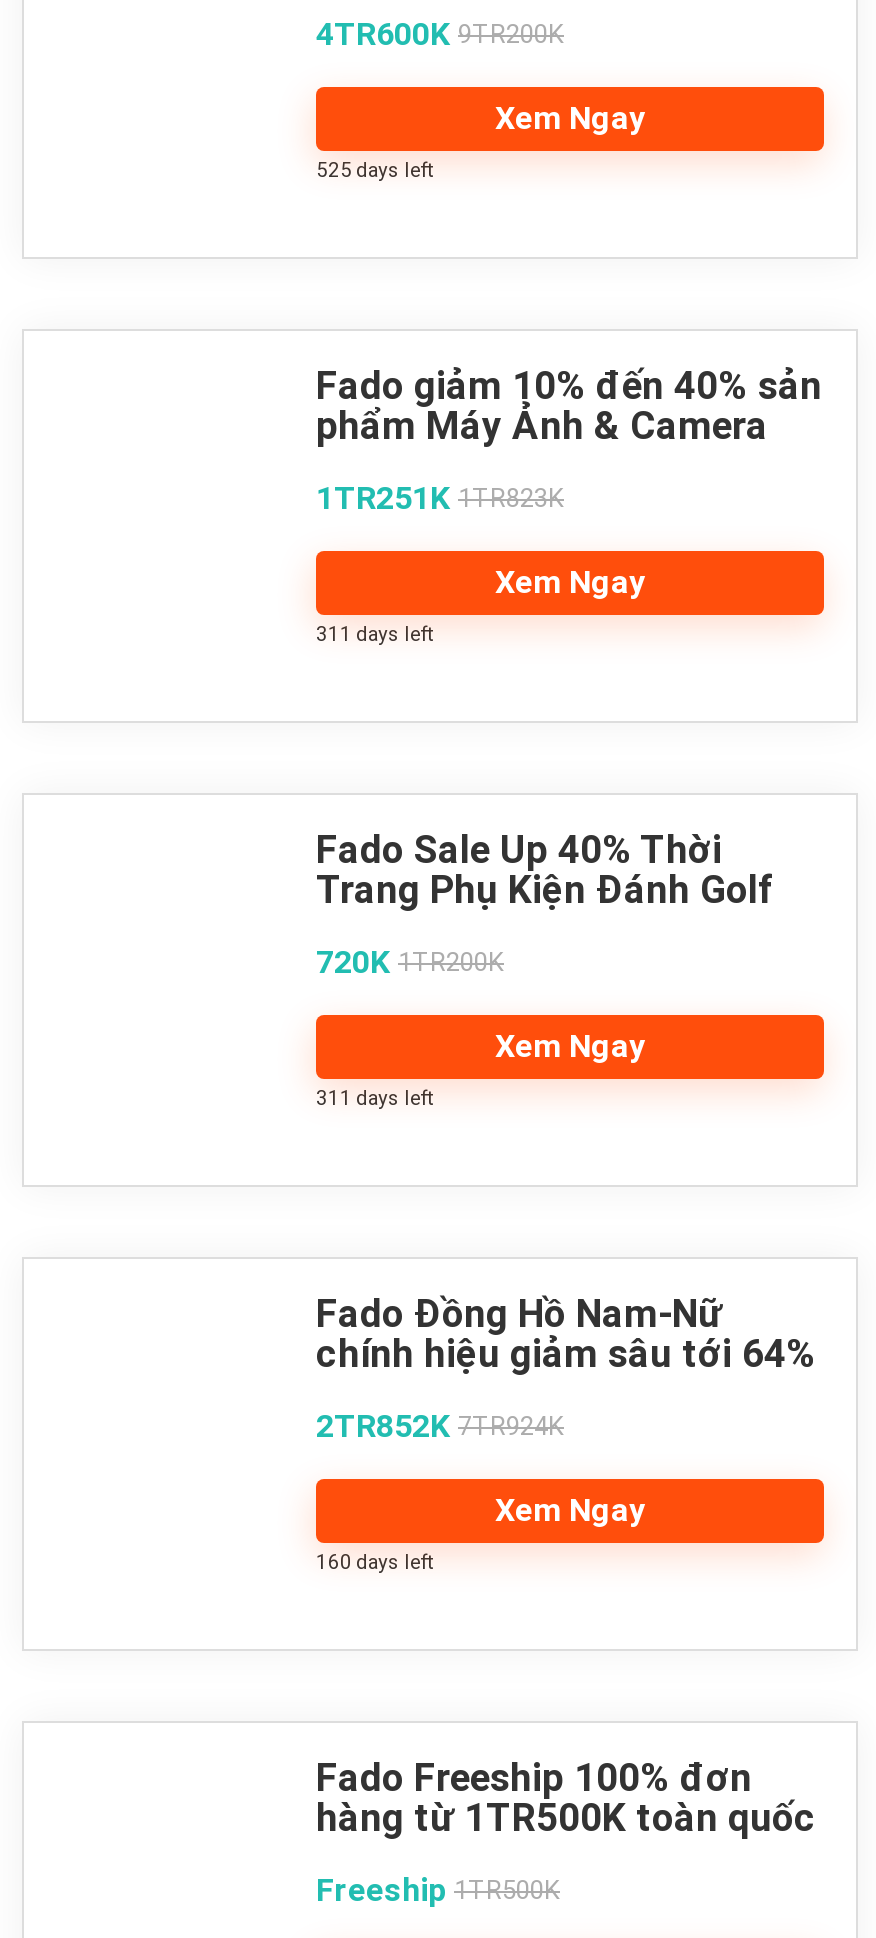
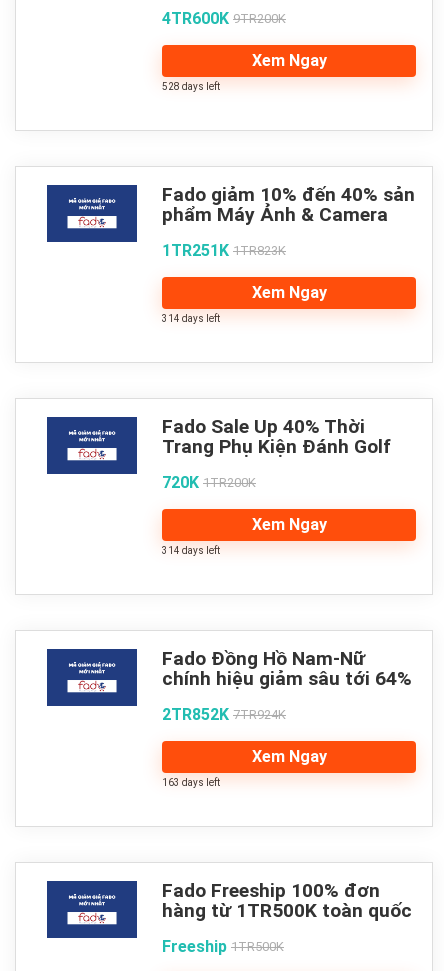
- 525 days left
+ 528 days left

+ [image]

- 311 days left
+ 314 days left

+ [image]

- 311 days left
+ 314 days left

+ [image]

- 160 days left
+ 163 days left

+ [image]
